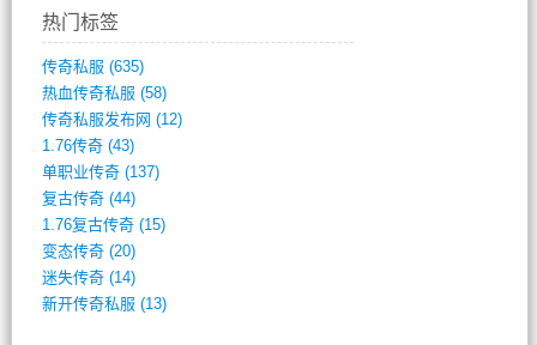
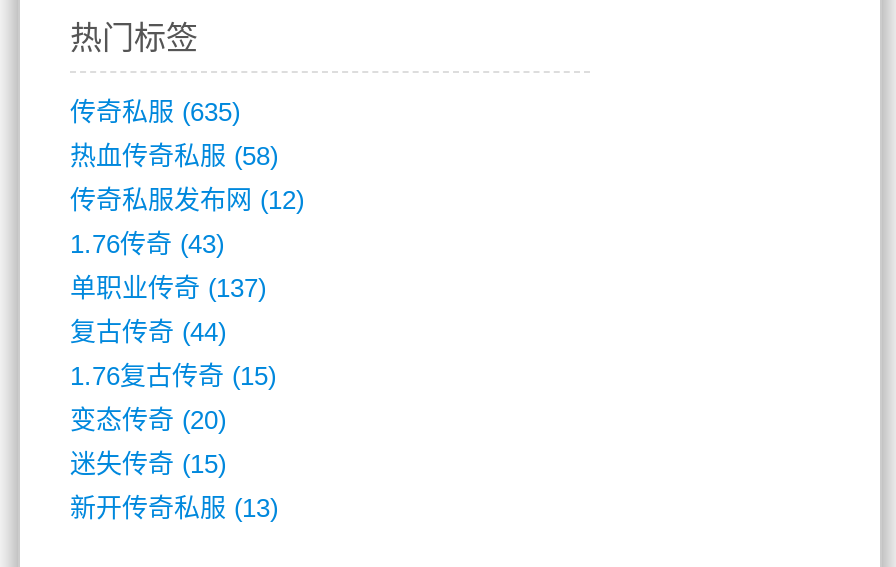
- 迷失传奇(14)
+ 迷失传奇(15)
